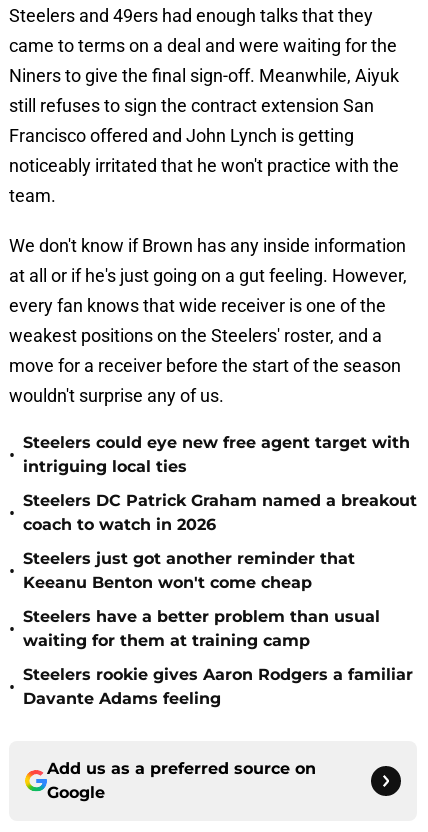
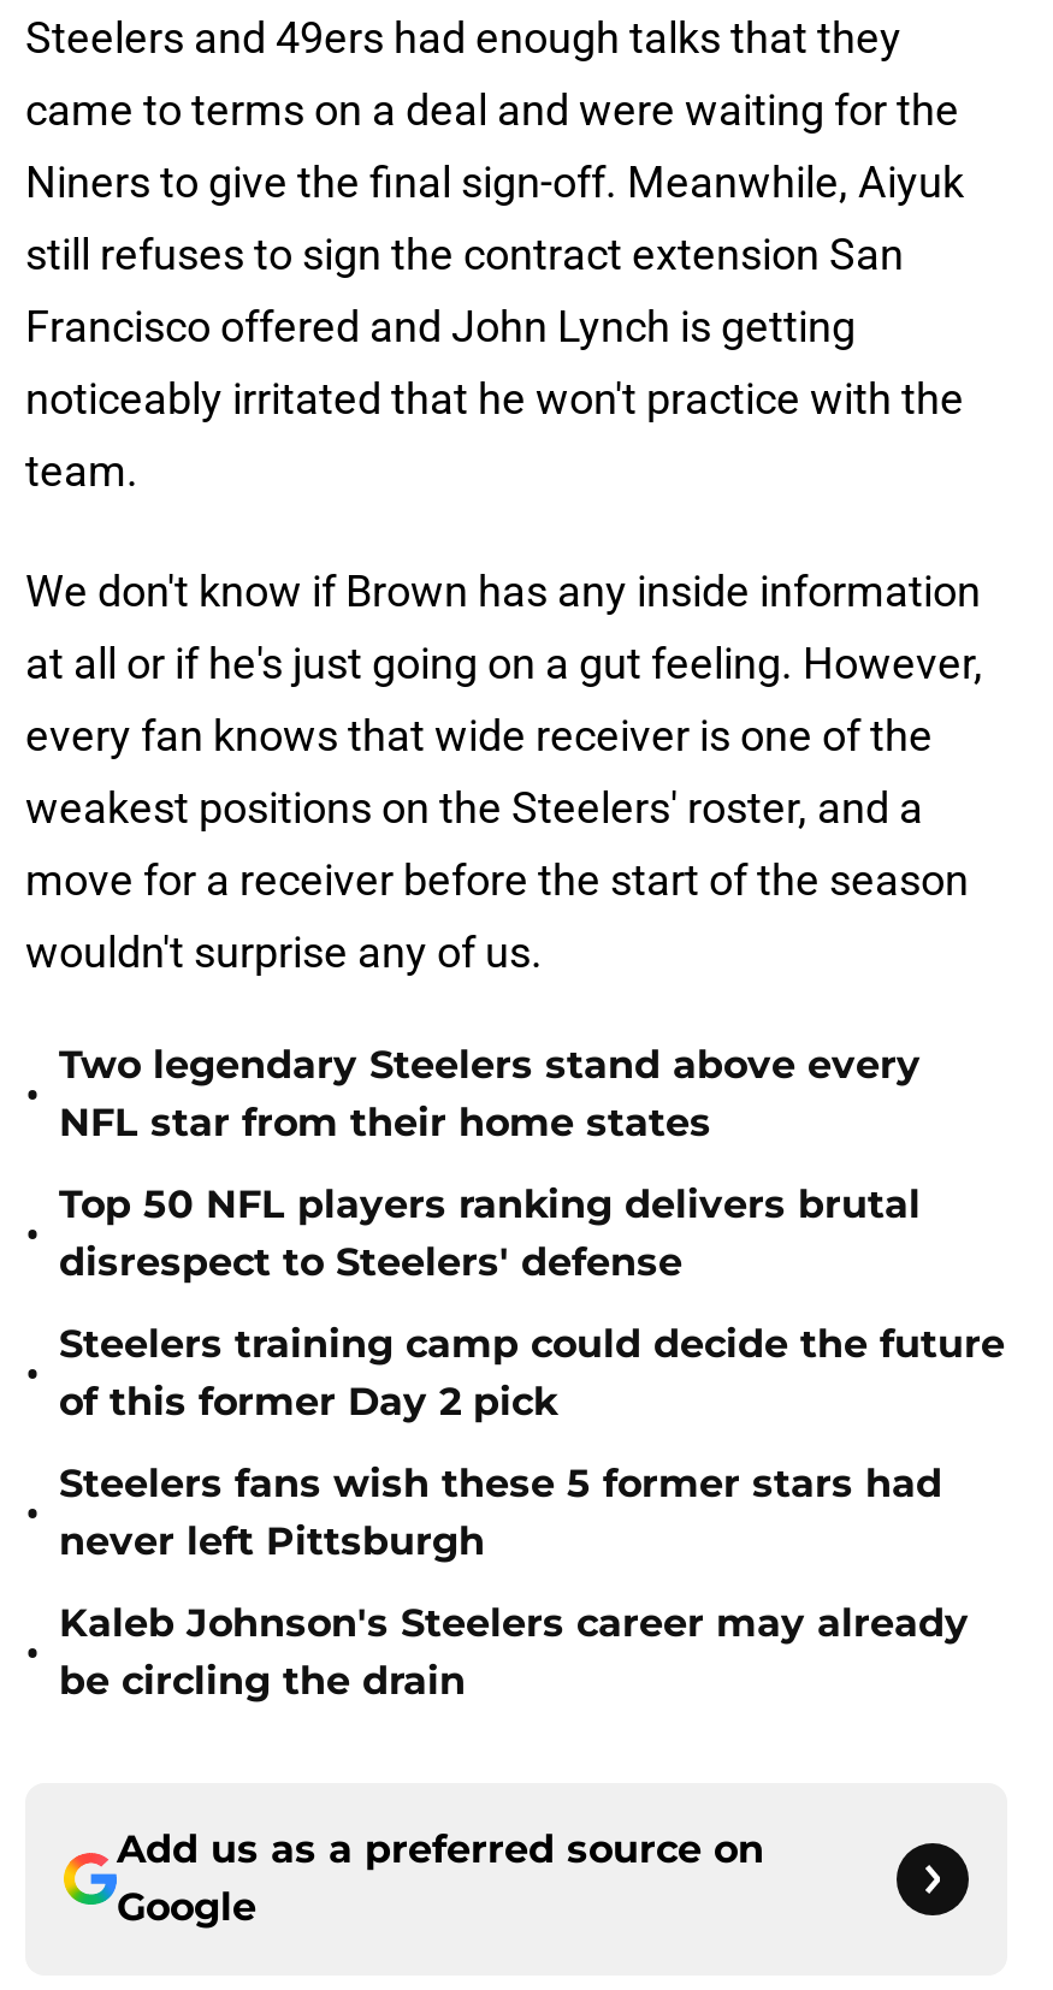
- Steelers could eye new free agent target with
- intriguing local ties
+ Two legendary Steelers stand above every
+ NFL star from their home states

- Steelers DC Patrick Graham named a breakout
- coach to watch in 2026
+ Top 50 NFL players ranking delivers brutal
+ disrespect to Steelers' defense

- Steelers just got another reminder that
- Keeanu Benton won't come cheap
+ Steelers training camp could decide the future
+ of this former Day 2 pick

- Steelers have a better problem than usual
- waiting for them at training camp
+ Steelers fans wish these 5 former stars had
+ never left Pittsburgh

- Steelers rookie gives Aaron Rodgers a familiar
- Davante Adams feeling
+ Kaleb Johnson's Steelers career may already
+ be circling the drain
